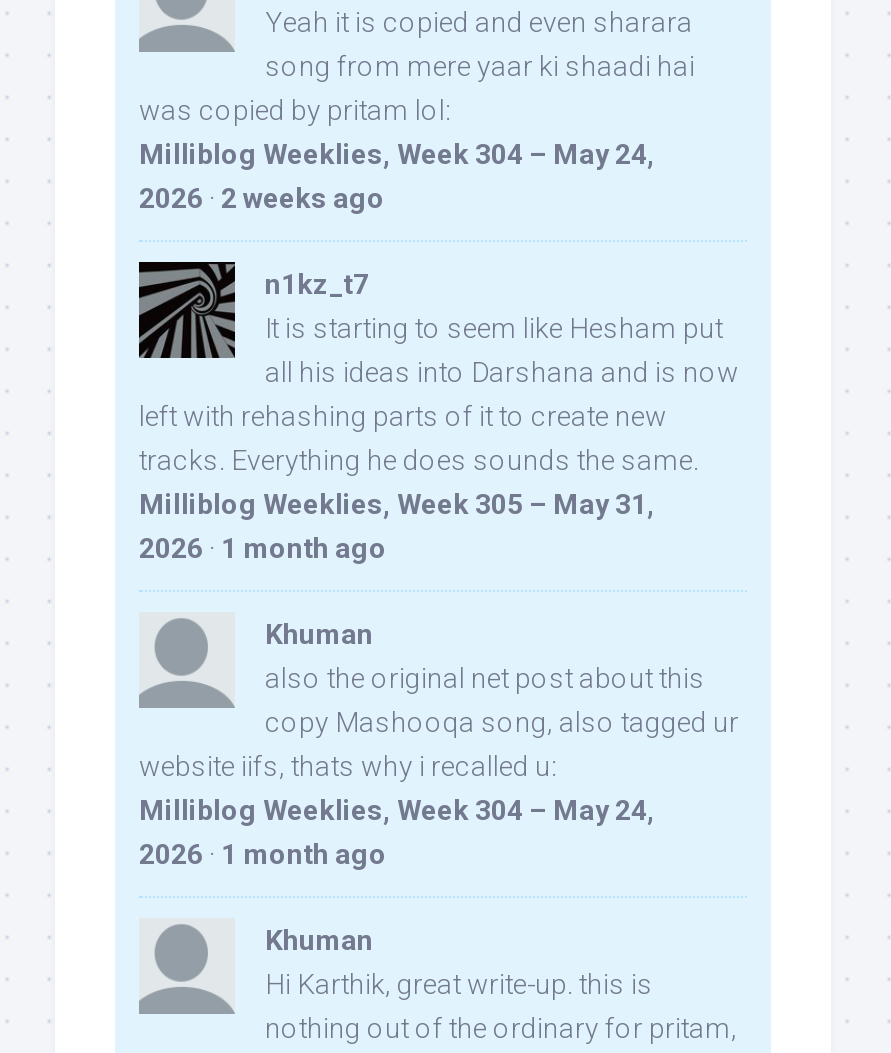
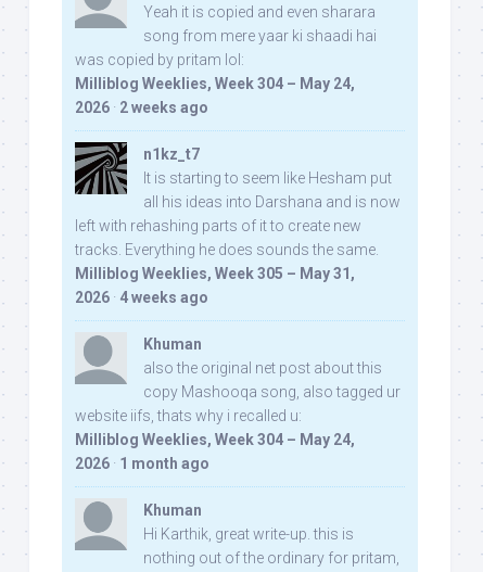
- 2026 · 1 month ago
+ 2026 · 4 weeks ago
